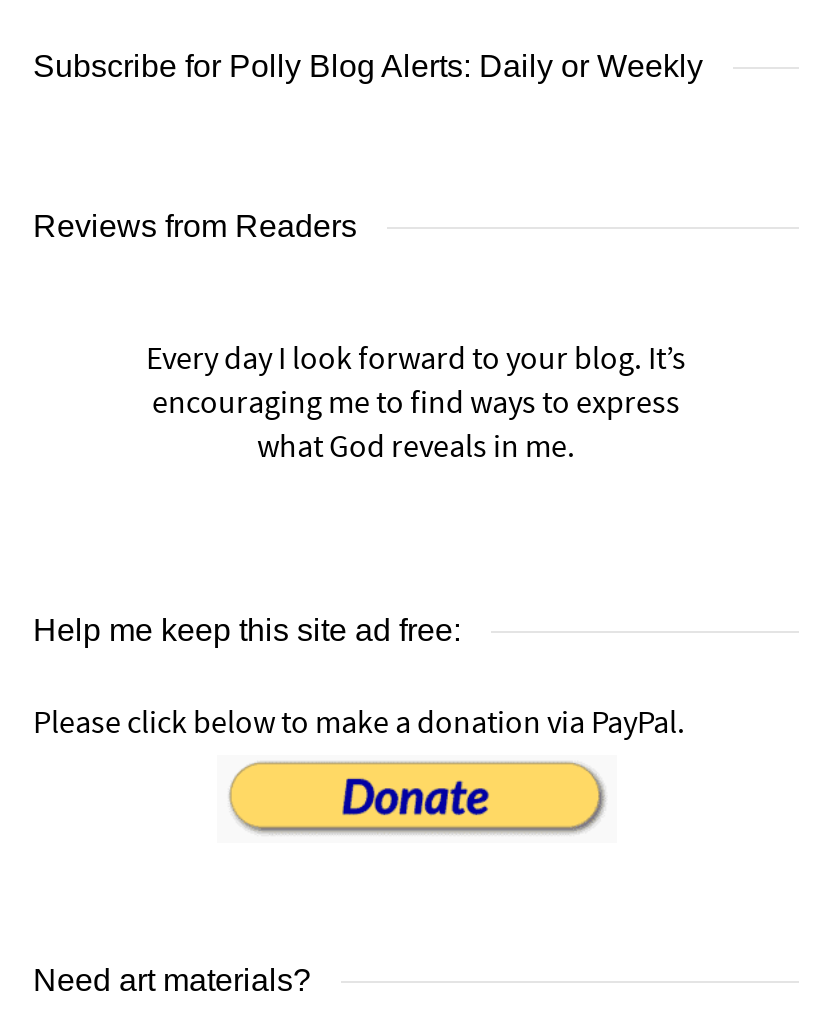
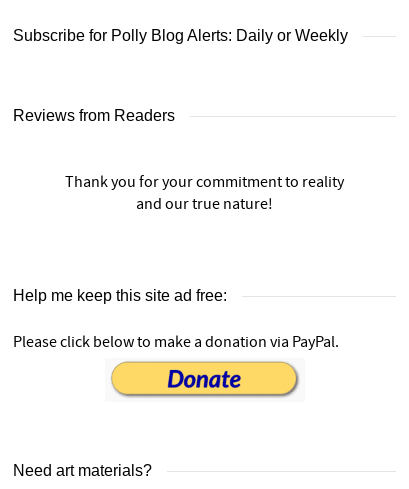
- Every day I look forward to your blog. It’s
- encouraging me to find ways to express
- what God reveals in me.
+ Thank you for your commitment to reality
+ and our true nature!
